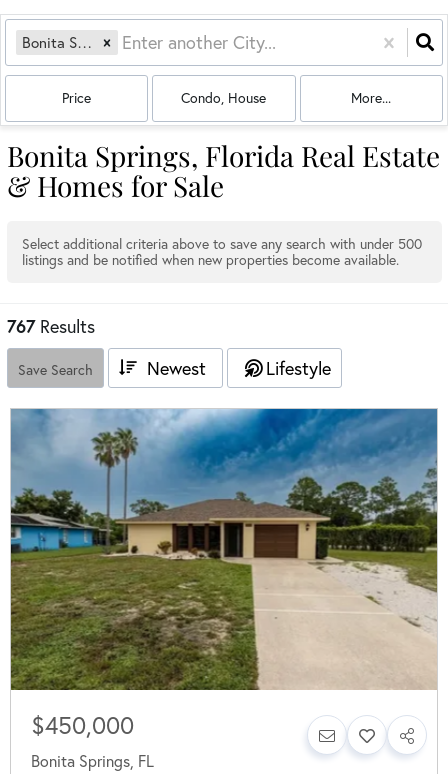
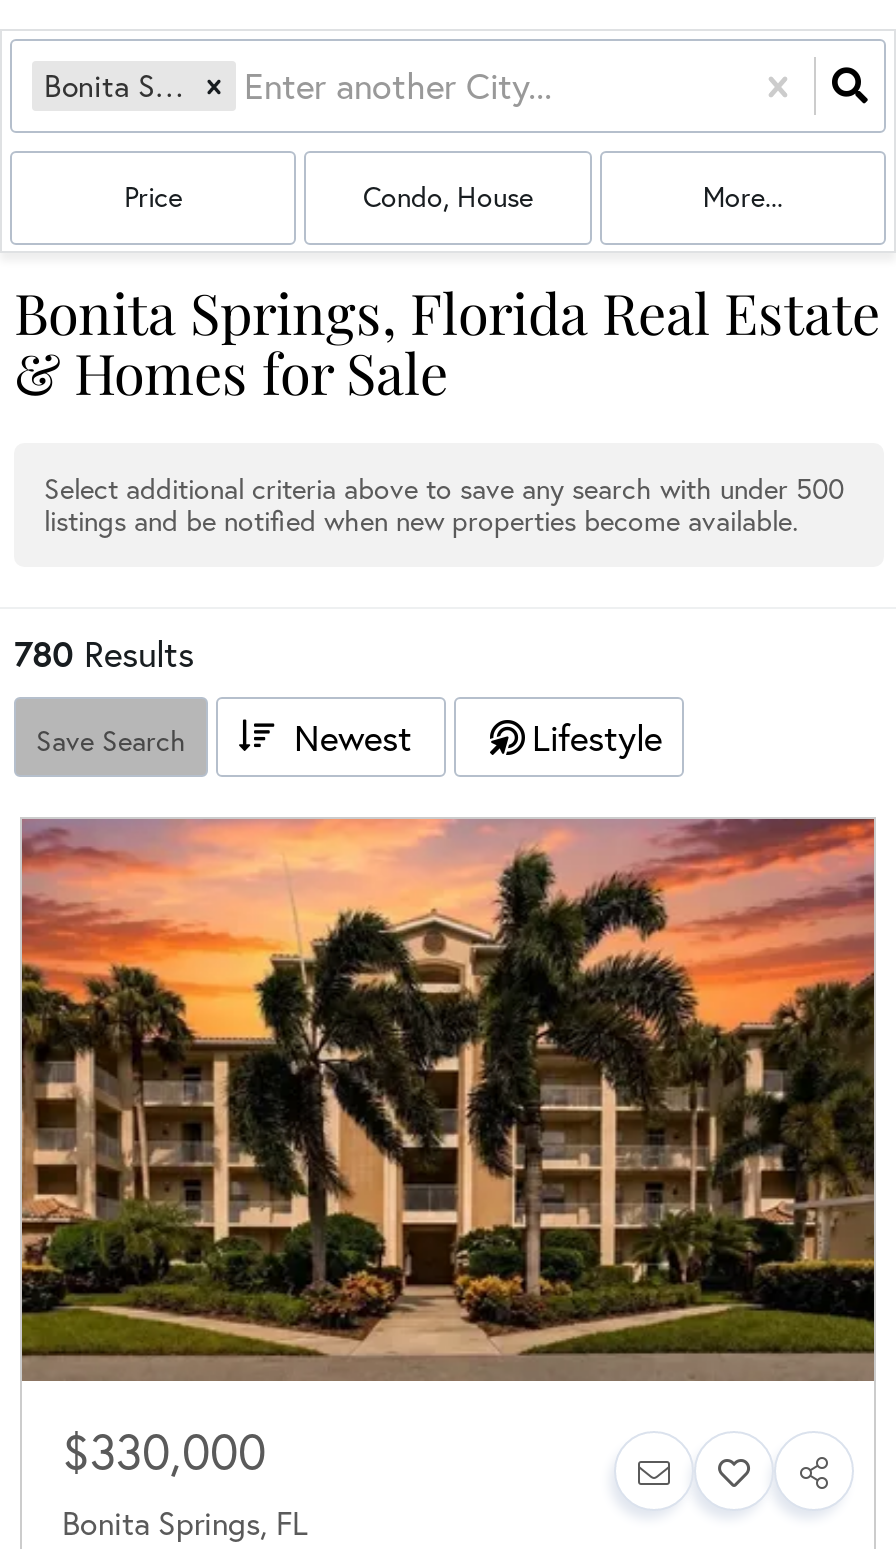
- 767 Results
+ 780 Results

- [image]
- $450,000
+ [image]
+ $330,000
